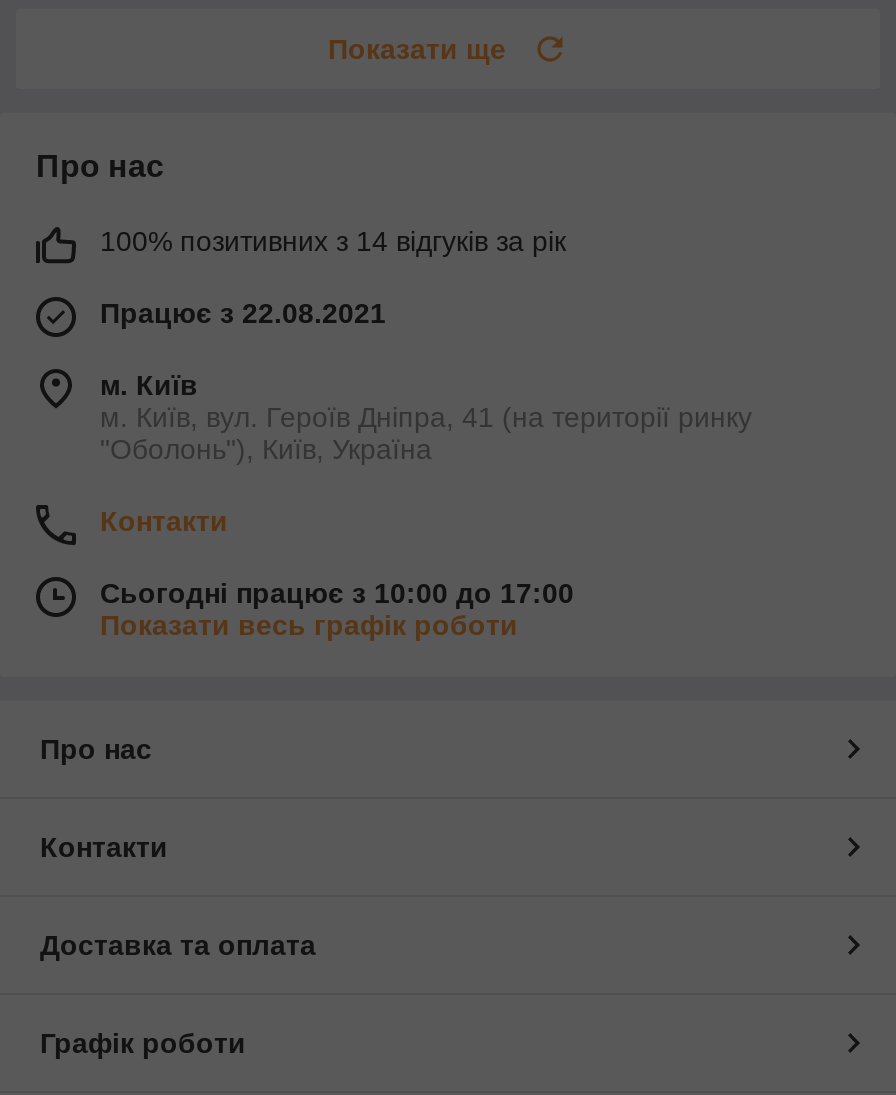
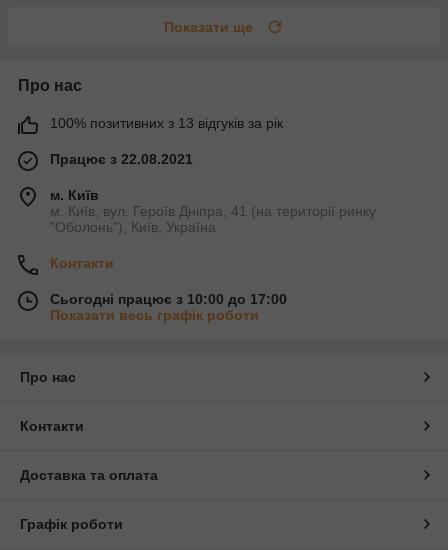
- 100% позитивних з 14 відгуків за рік
+ 100% позитивних з 13 відгуків за рік
